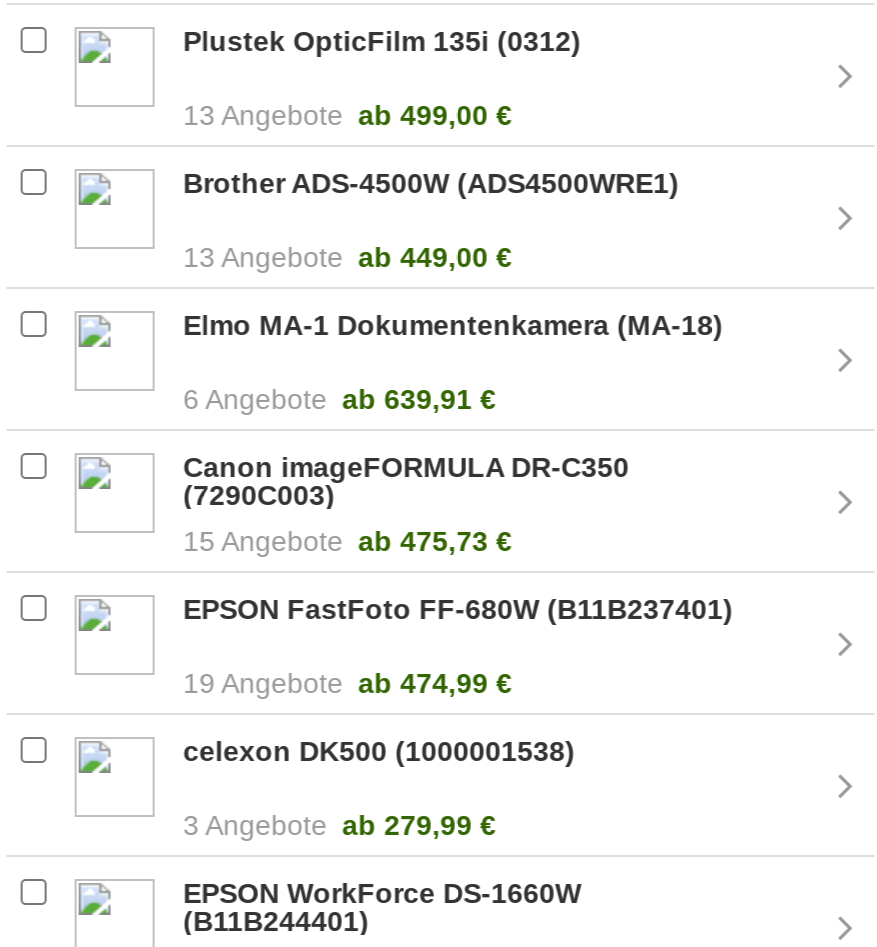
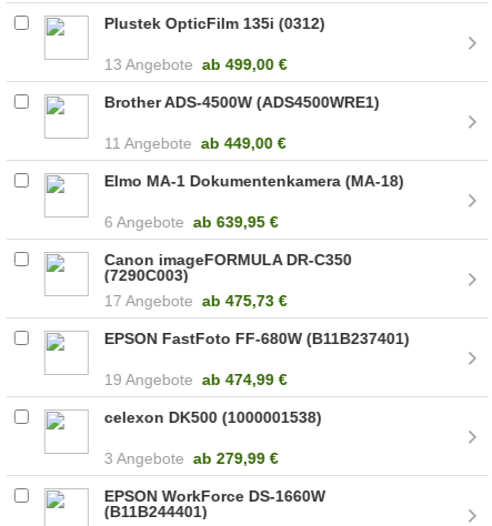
- 13 Angebote ab 449,00 €
+ 11 Angebote ab 449,00 €

- 6 Angebote ab 639,91 €
+ 6 Angebote ab 639,95 €

- 15 Angebote ab 475,73 €
+ 17 Angebote ab 475,73 €
